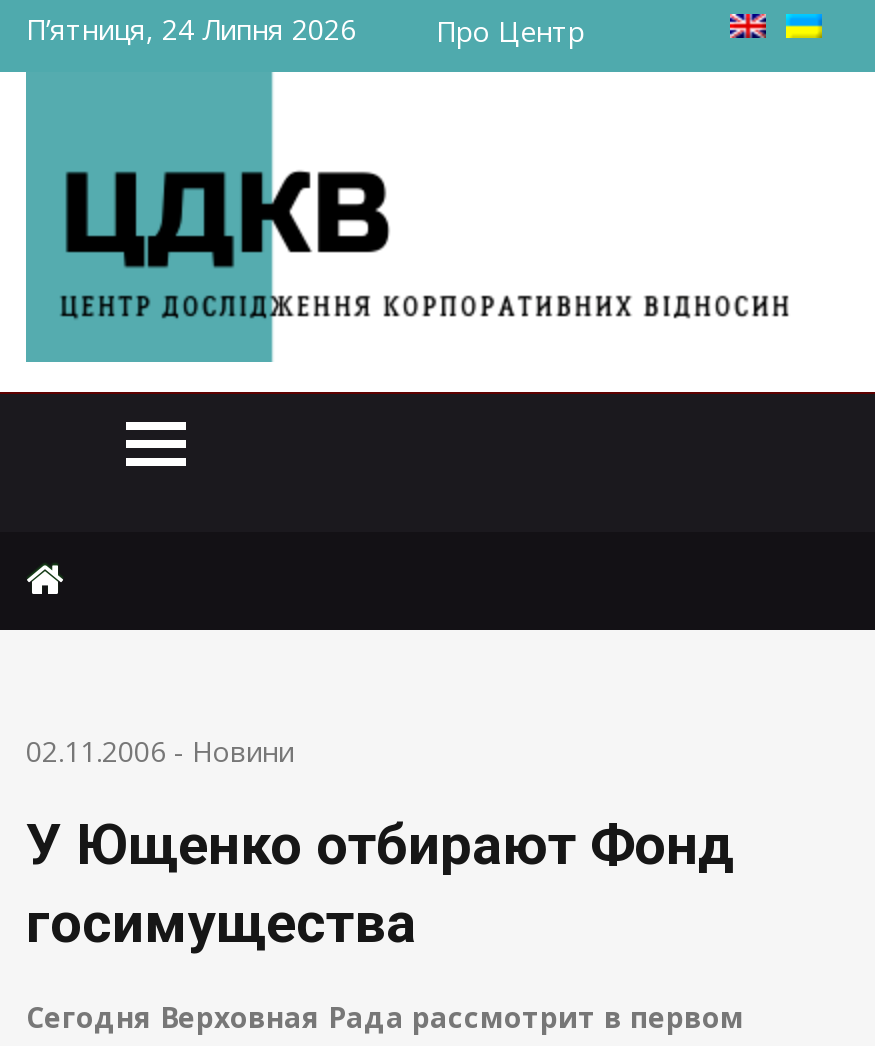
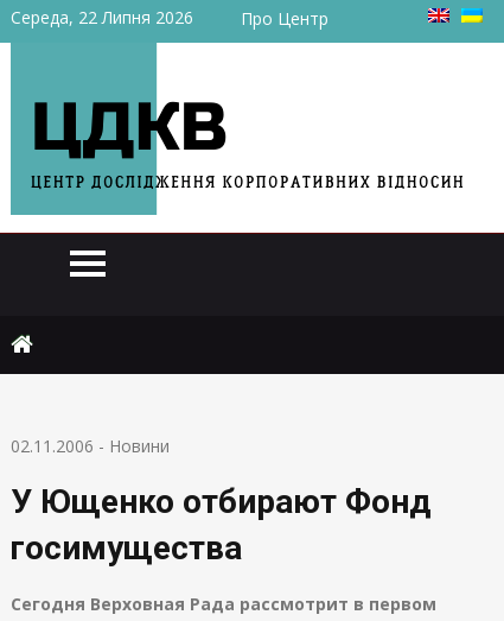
- П’ятниця, 24 Липня 2026
+ Середа, 22 Липня 2026
